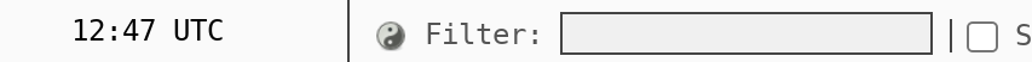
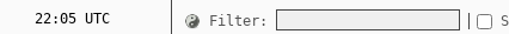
- 12:47 UTC
+ 22:05 UTC
